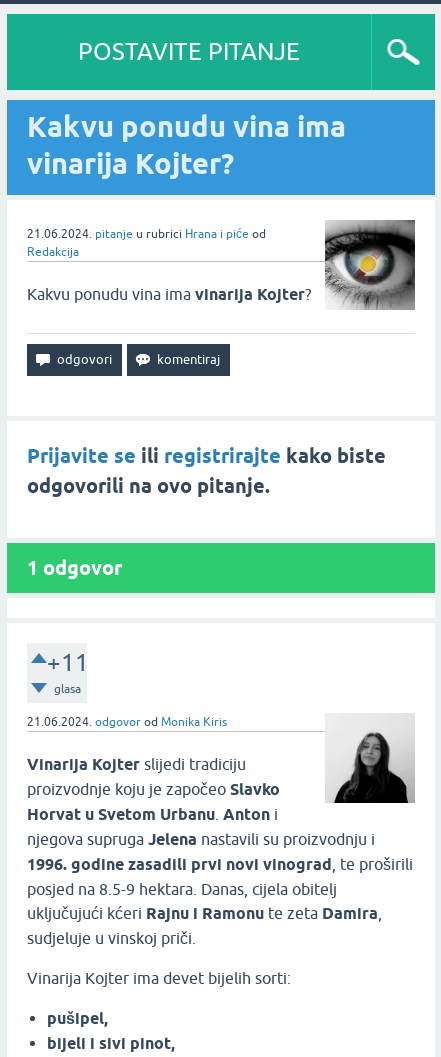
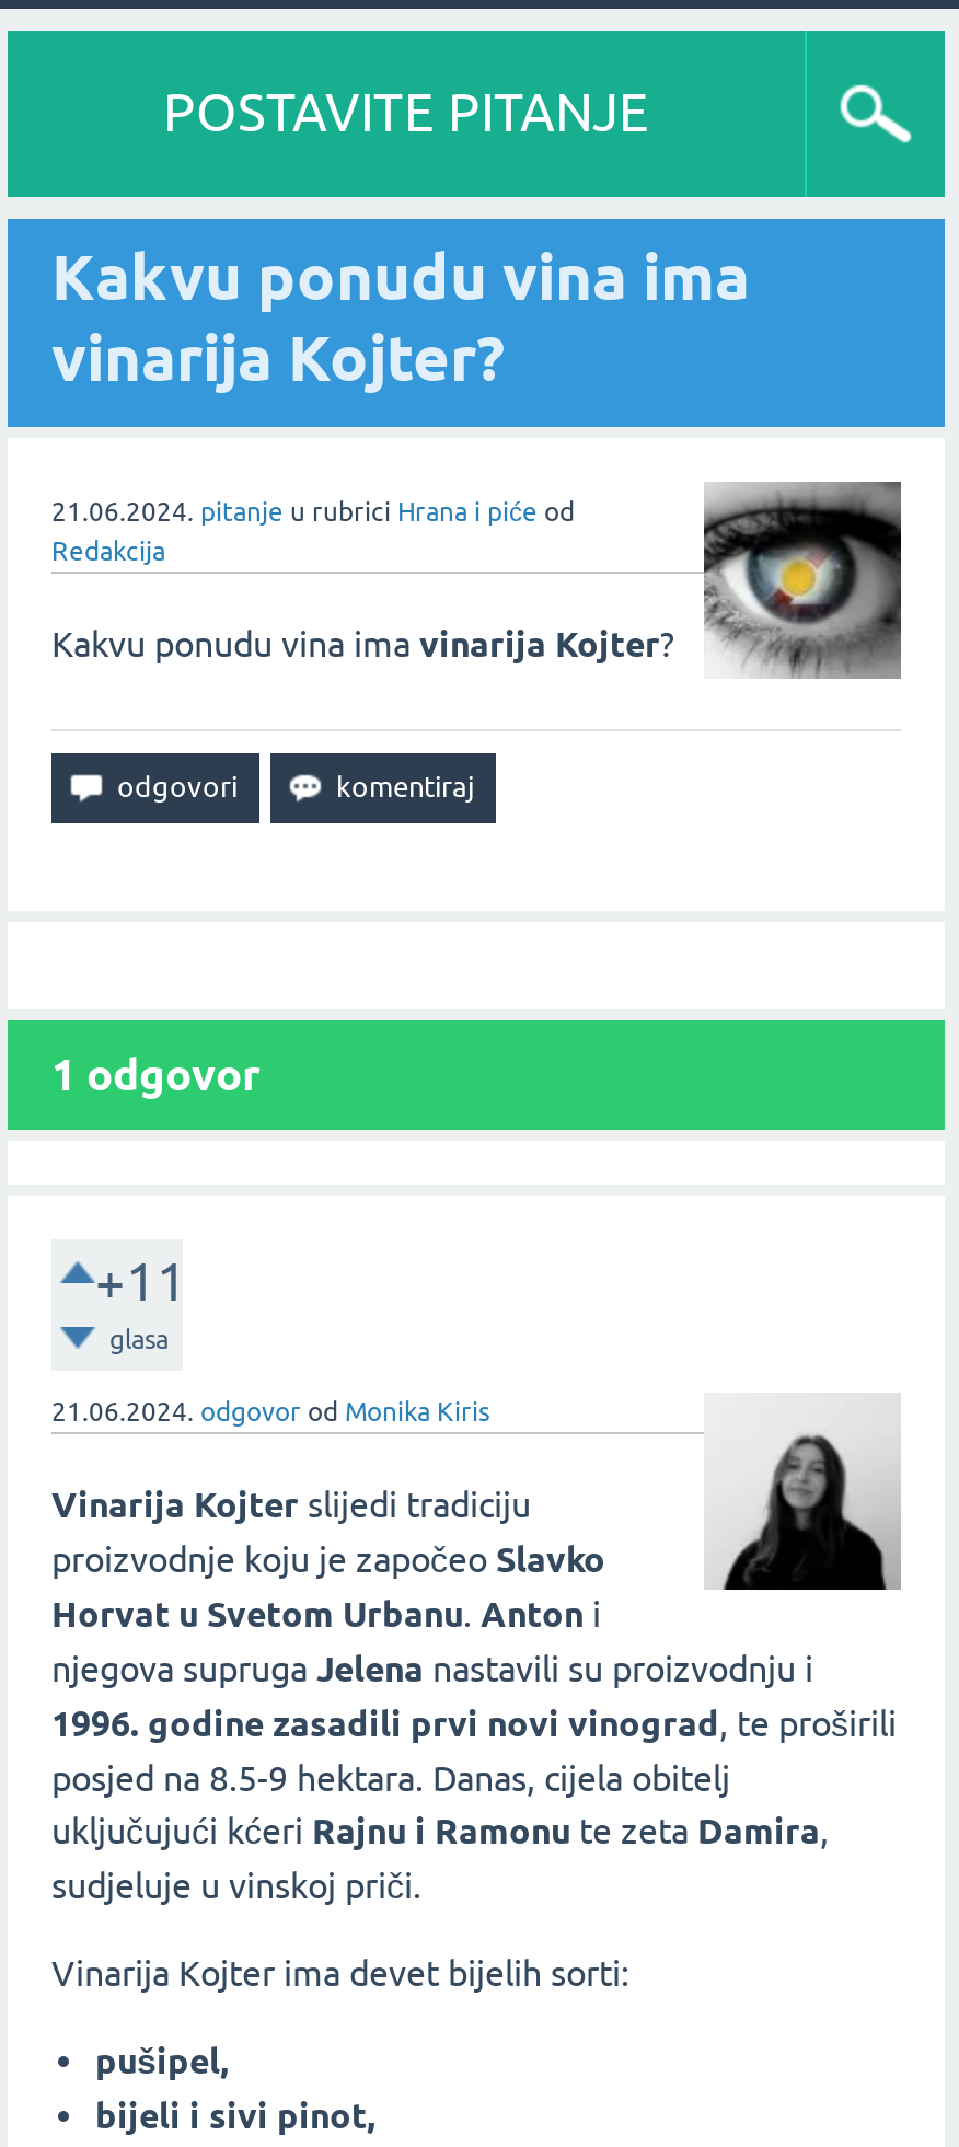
- Prijavite se ili registrirajte kako biste
- odgovorili na ovo pitanje.
